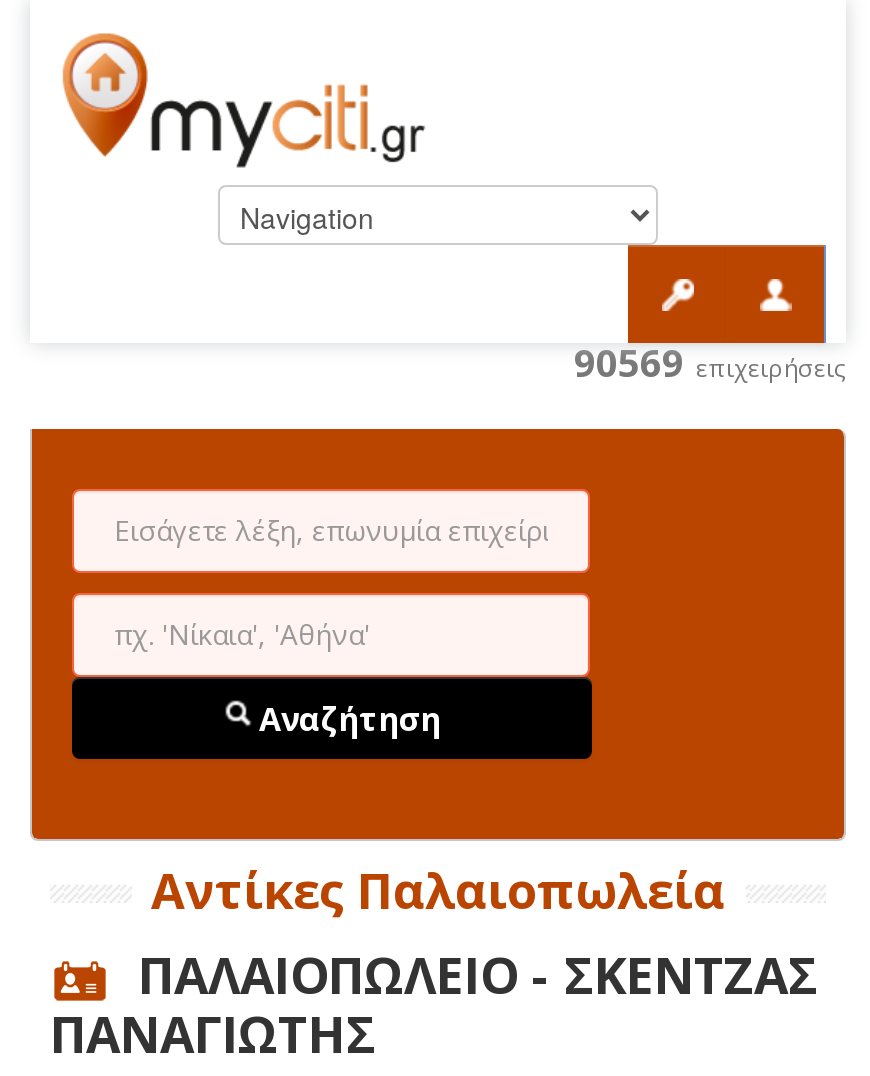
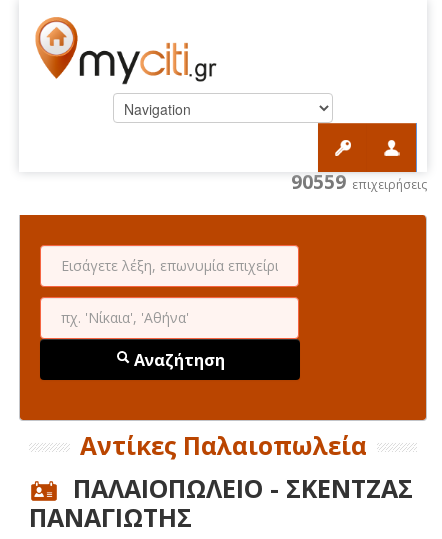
- 90569επιχειρήσεις
+ 90559επιχειρήσεις
